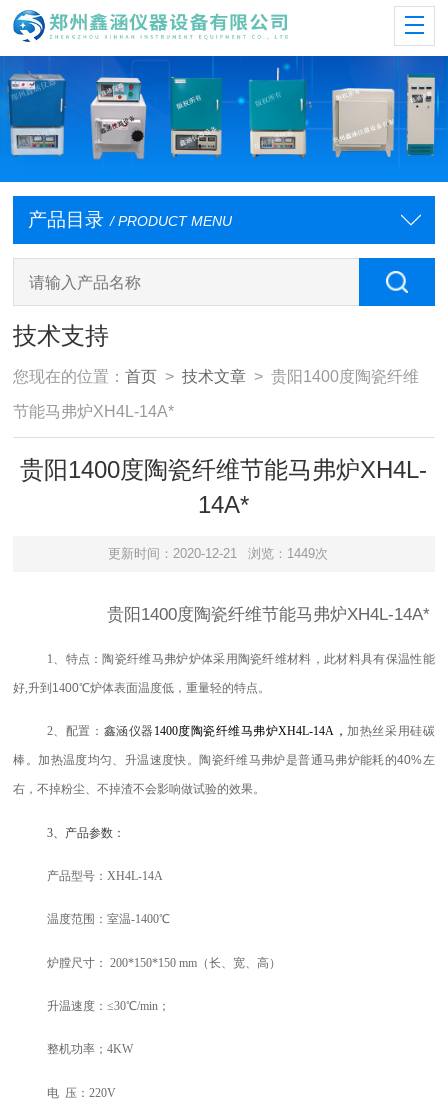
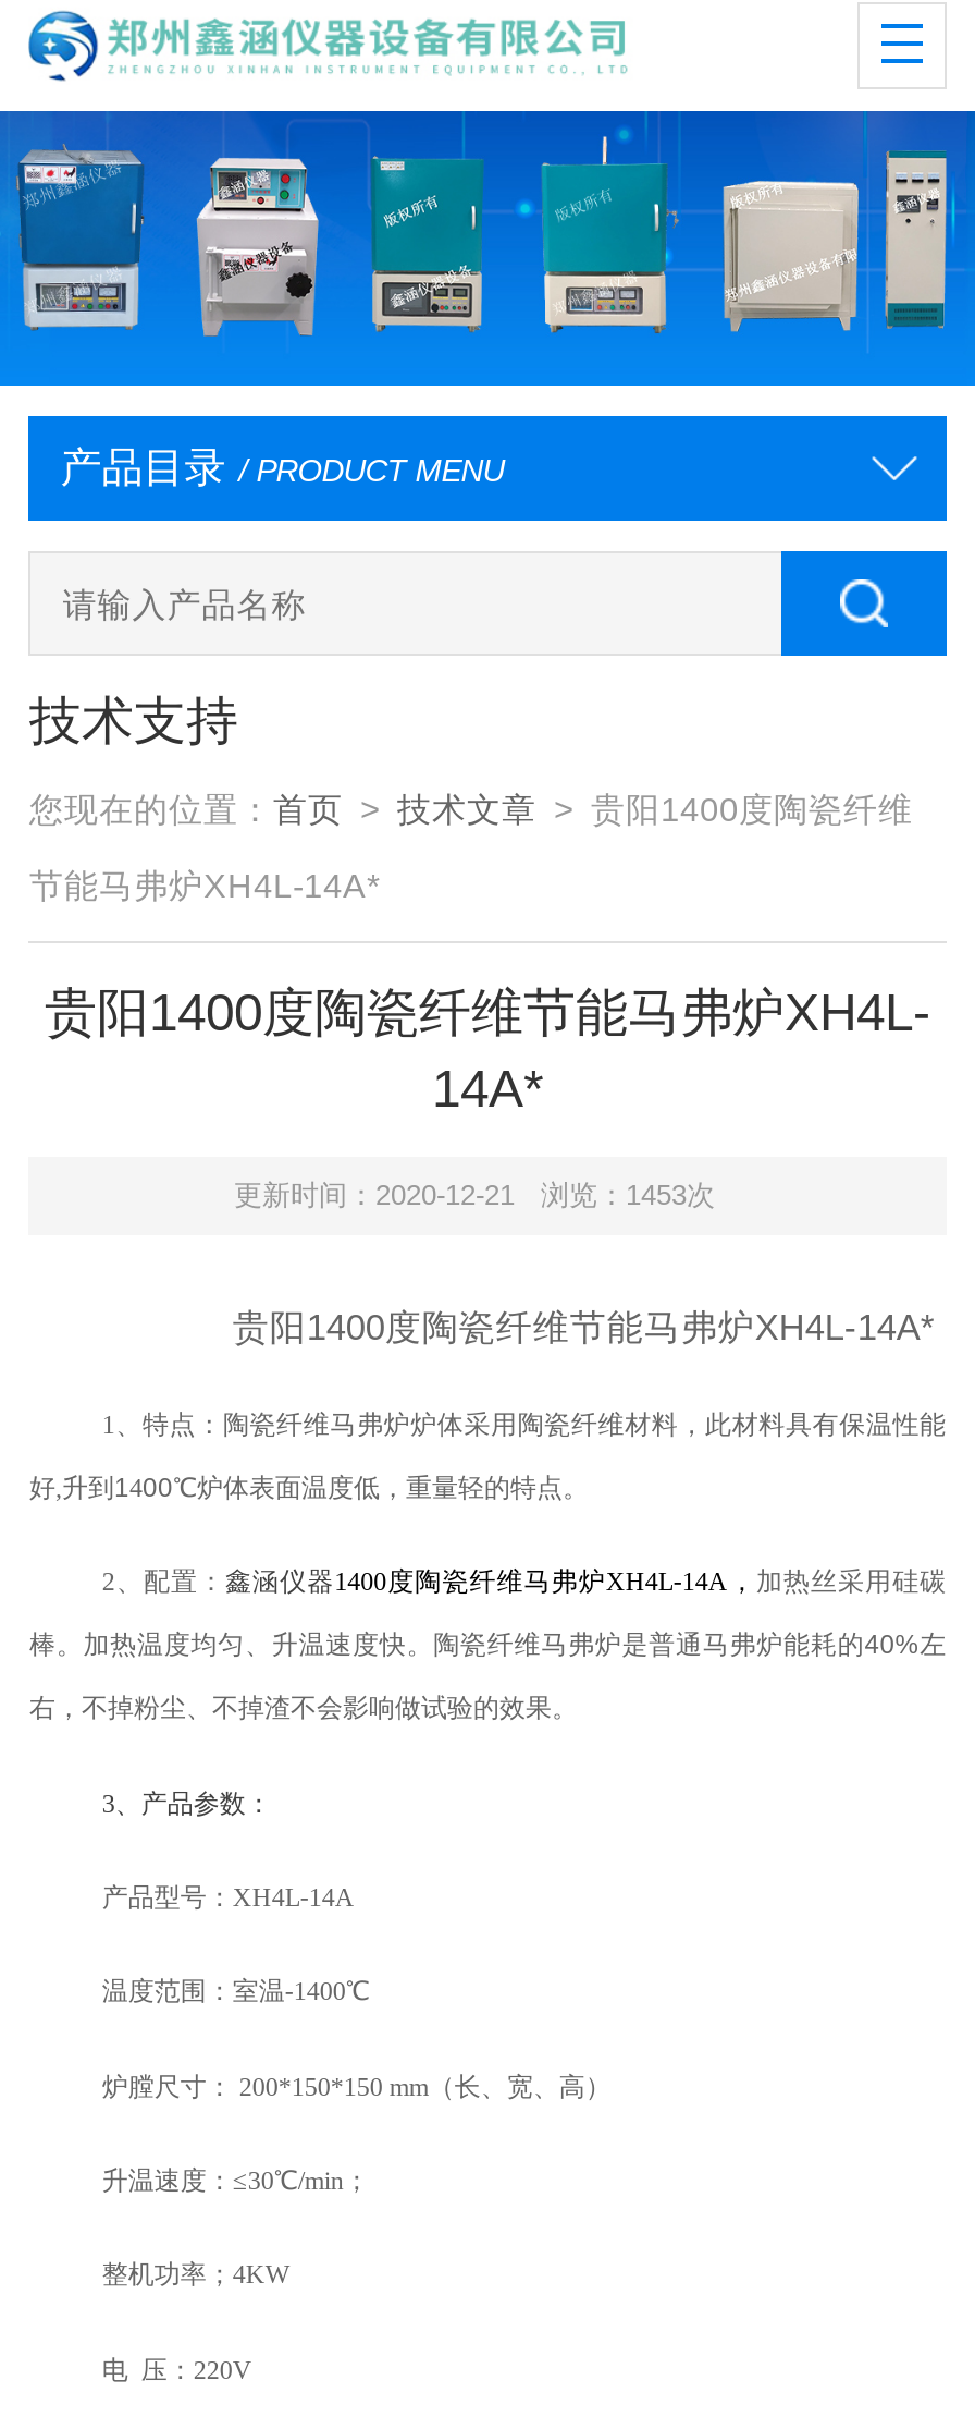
- 更新时间：2020-12-21 浏览：1449次
+ 更新时间：2020-12-21 浏览：1453次
